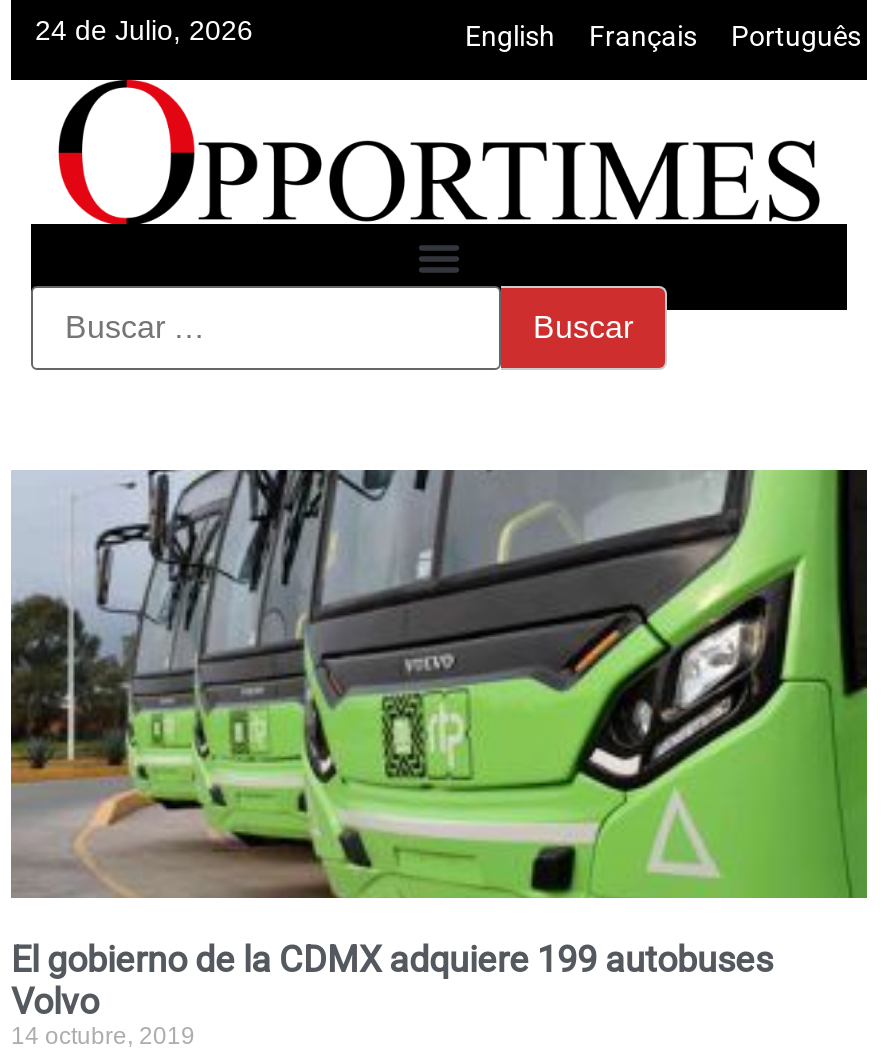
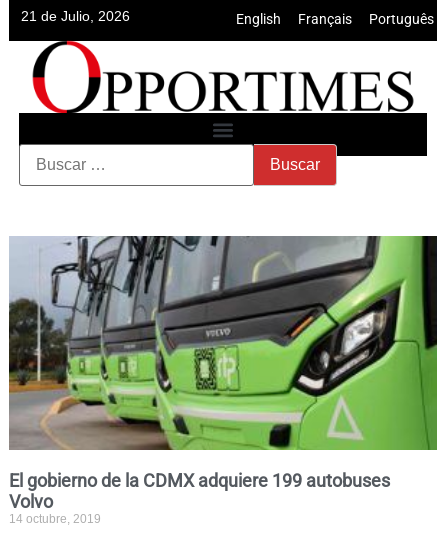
- 24 de Julio, 2026
+ 21 de Julio, 2026
